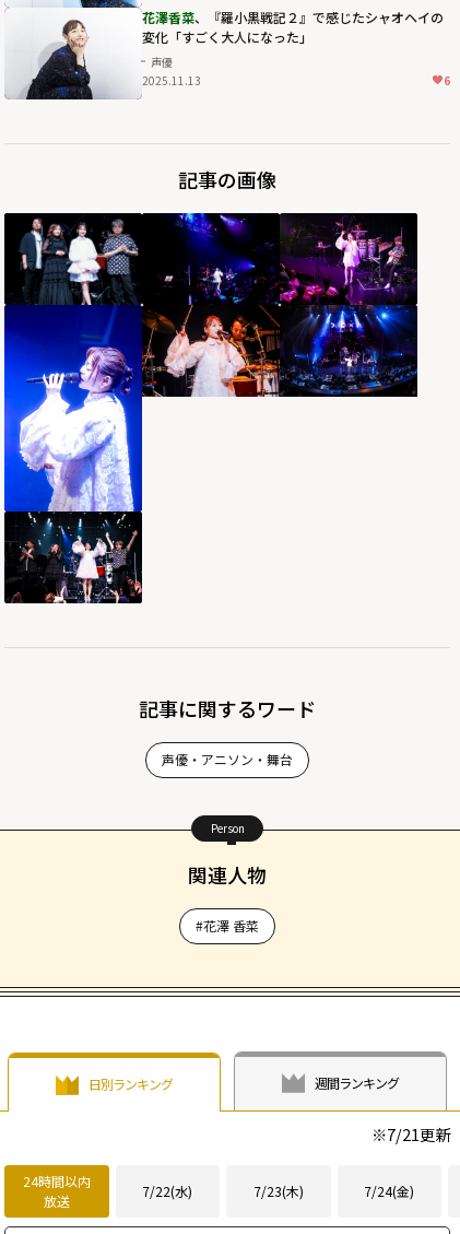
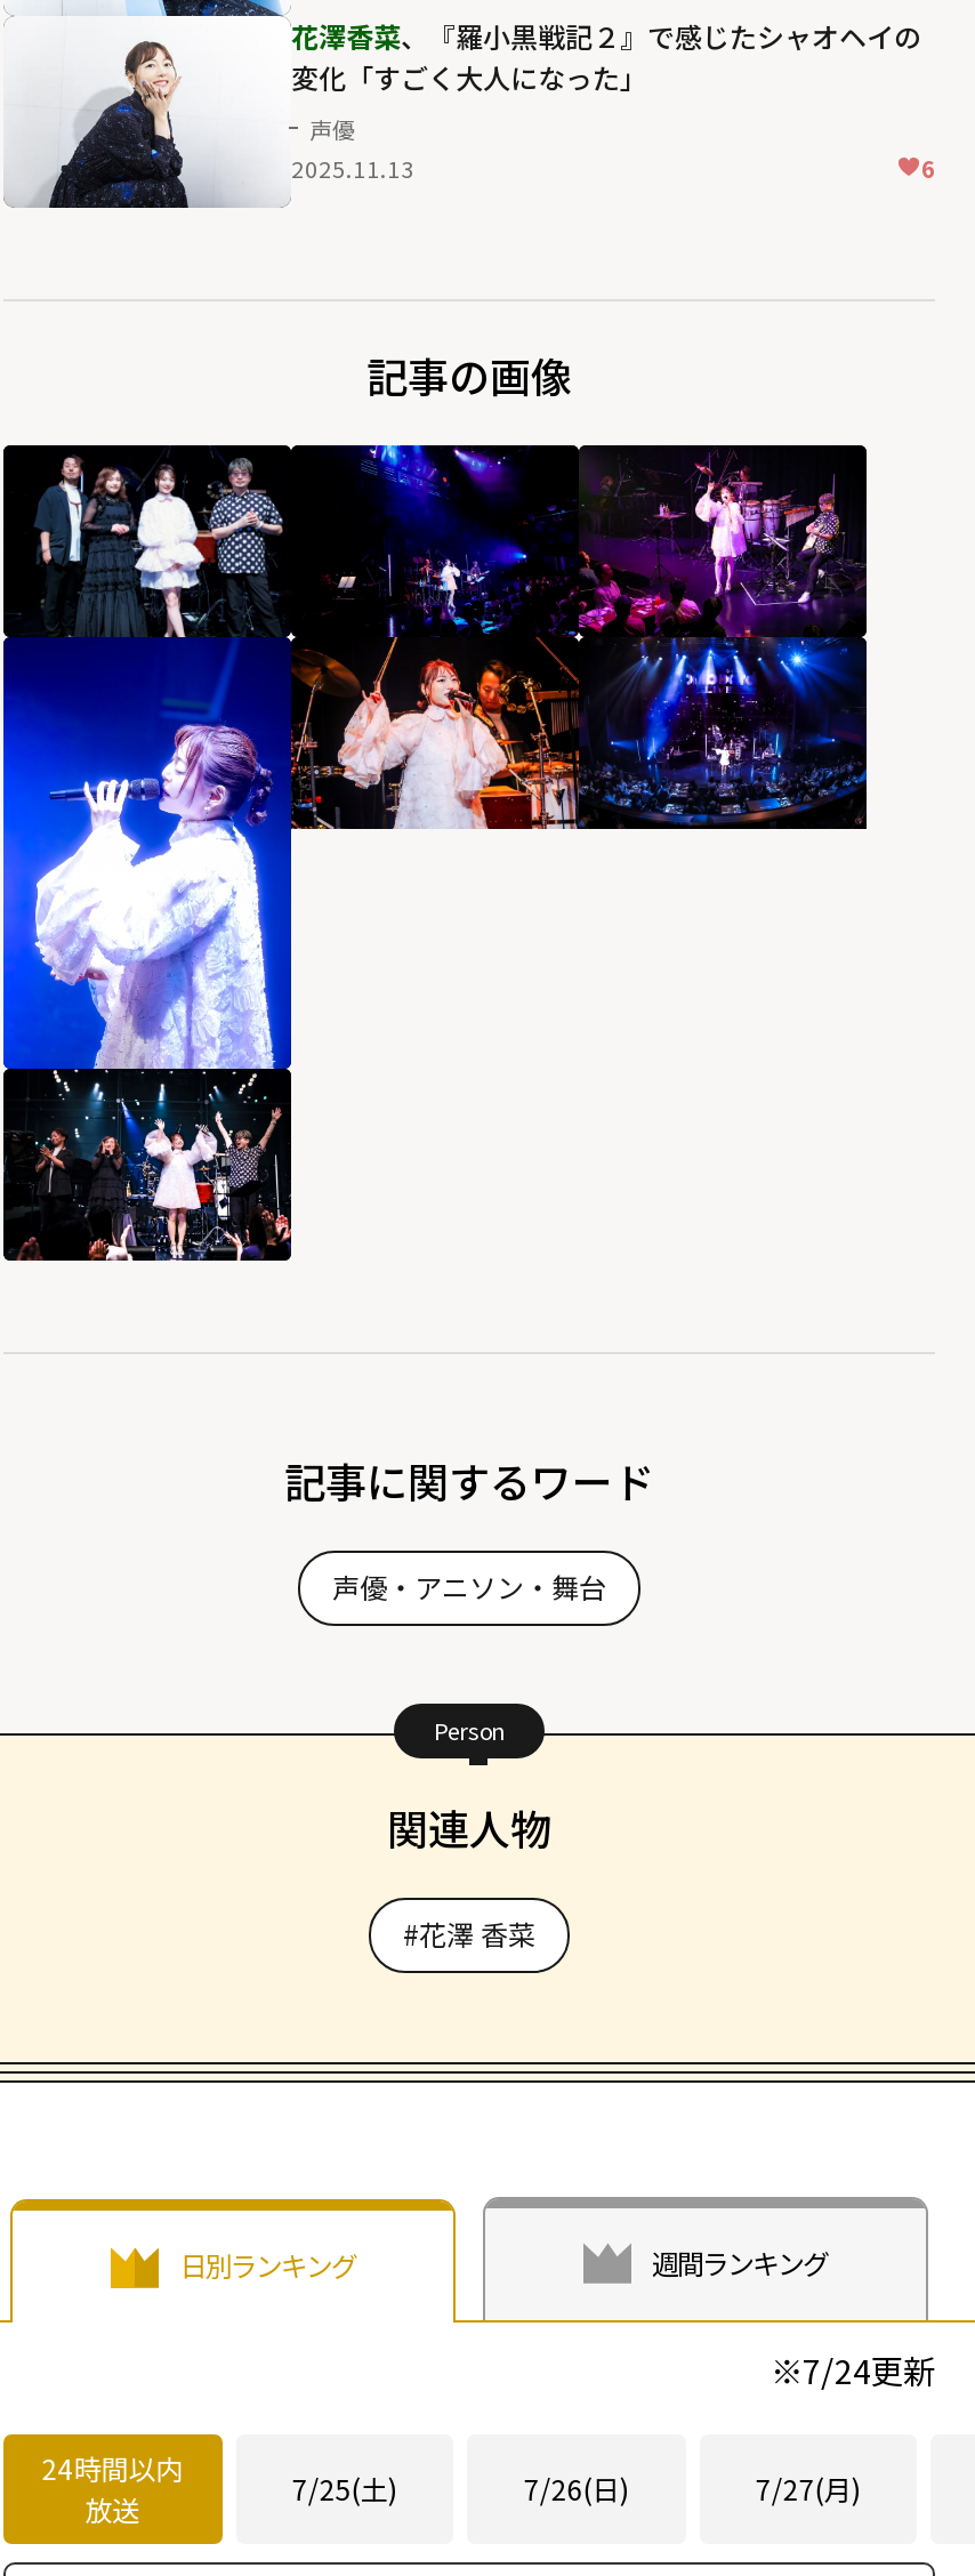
- ※7/21更新
+ ※7/24更新

- 7/22(水)
- 7/23(木)
- 7/24(金)
+ 7/25(土)
+ 7/26(日)
+ 7/27(月)
